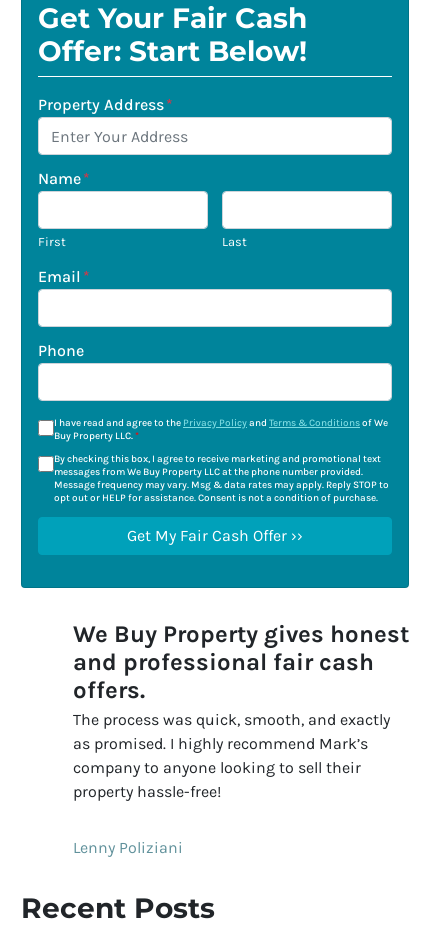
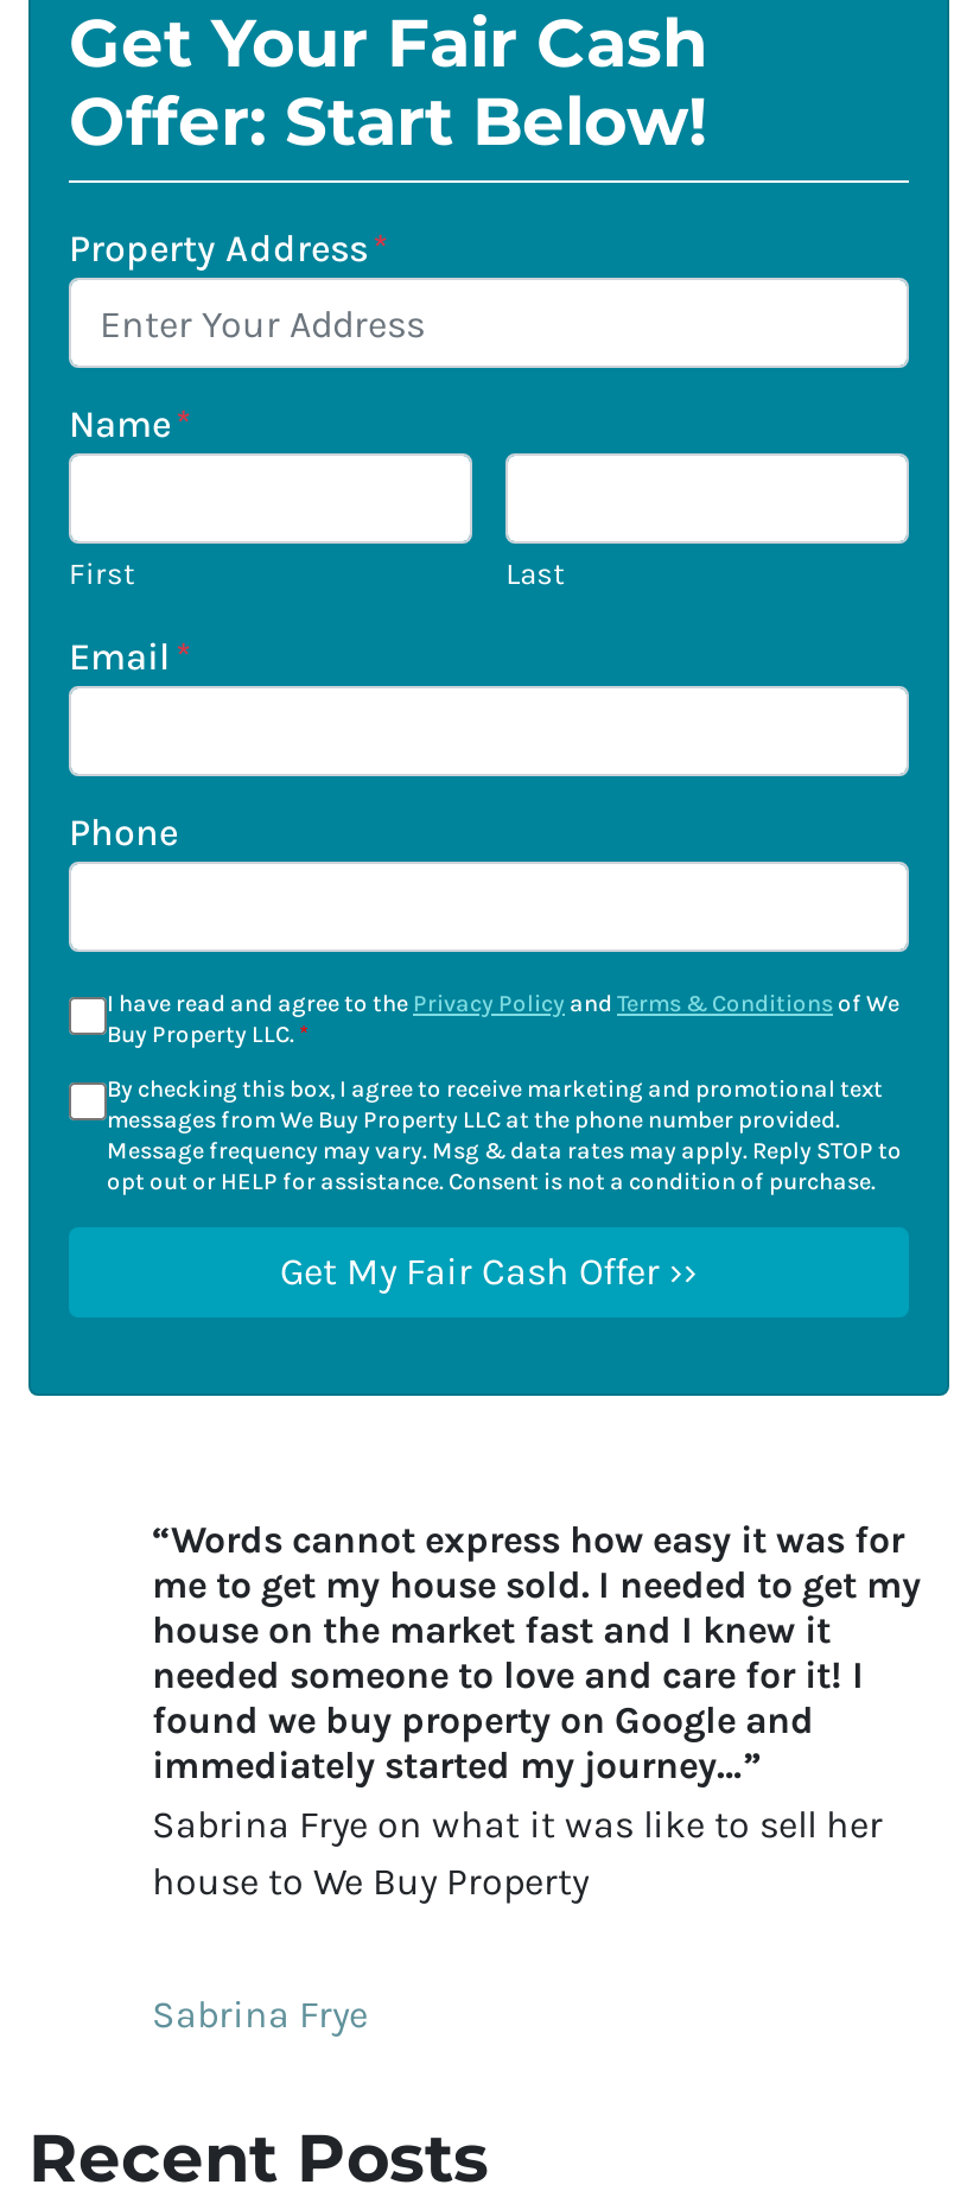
- We Buy Property gives honest
- and professional fair cash
- offers.
- The process was quick, smooth, and exactly
- as promised. I highly recommend Mark’s
- company to anyone looking to sell their
- property hassle-free!
+ “Words cannot express how easy it was for
+ me to get my house sold. I needed to get my
+ house on the market fast and I knew it
+ needed someone to love and care for it! I
+ found we buy property on Google and
+ immediately started my journey…”
+ Sabrina Frye on what it was like to sell her
+ house to We Buy Property

- Lenny Poliziani
+ Sabrina Frye
